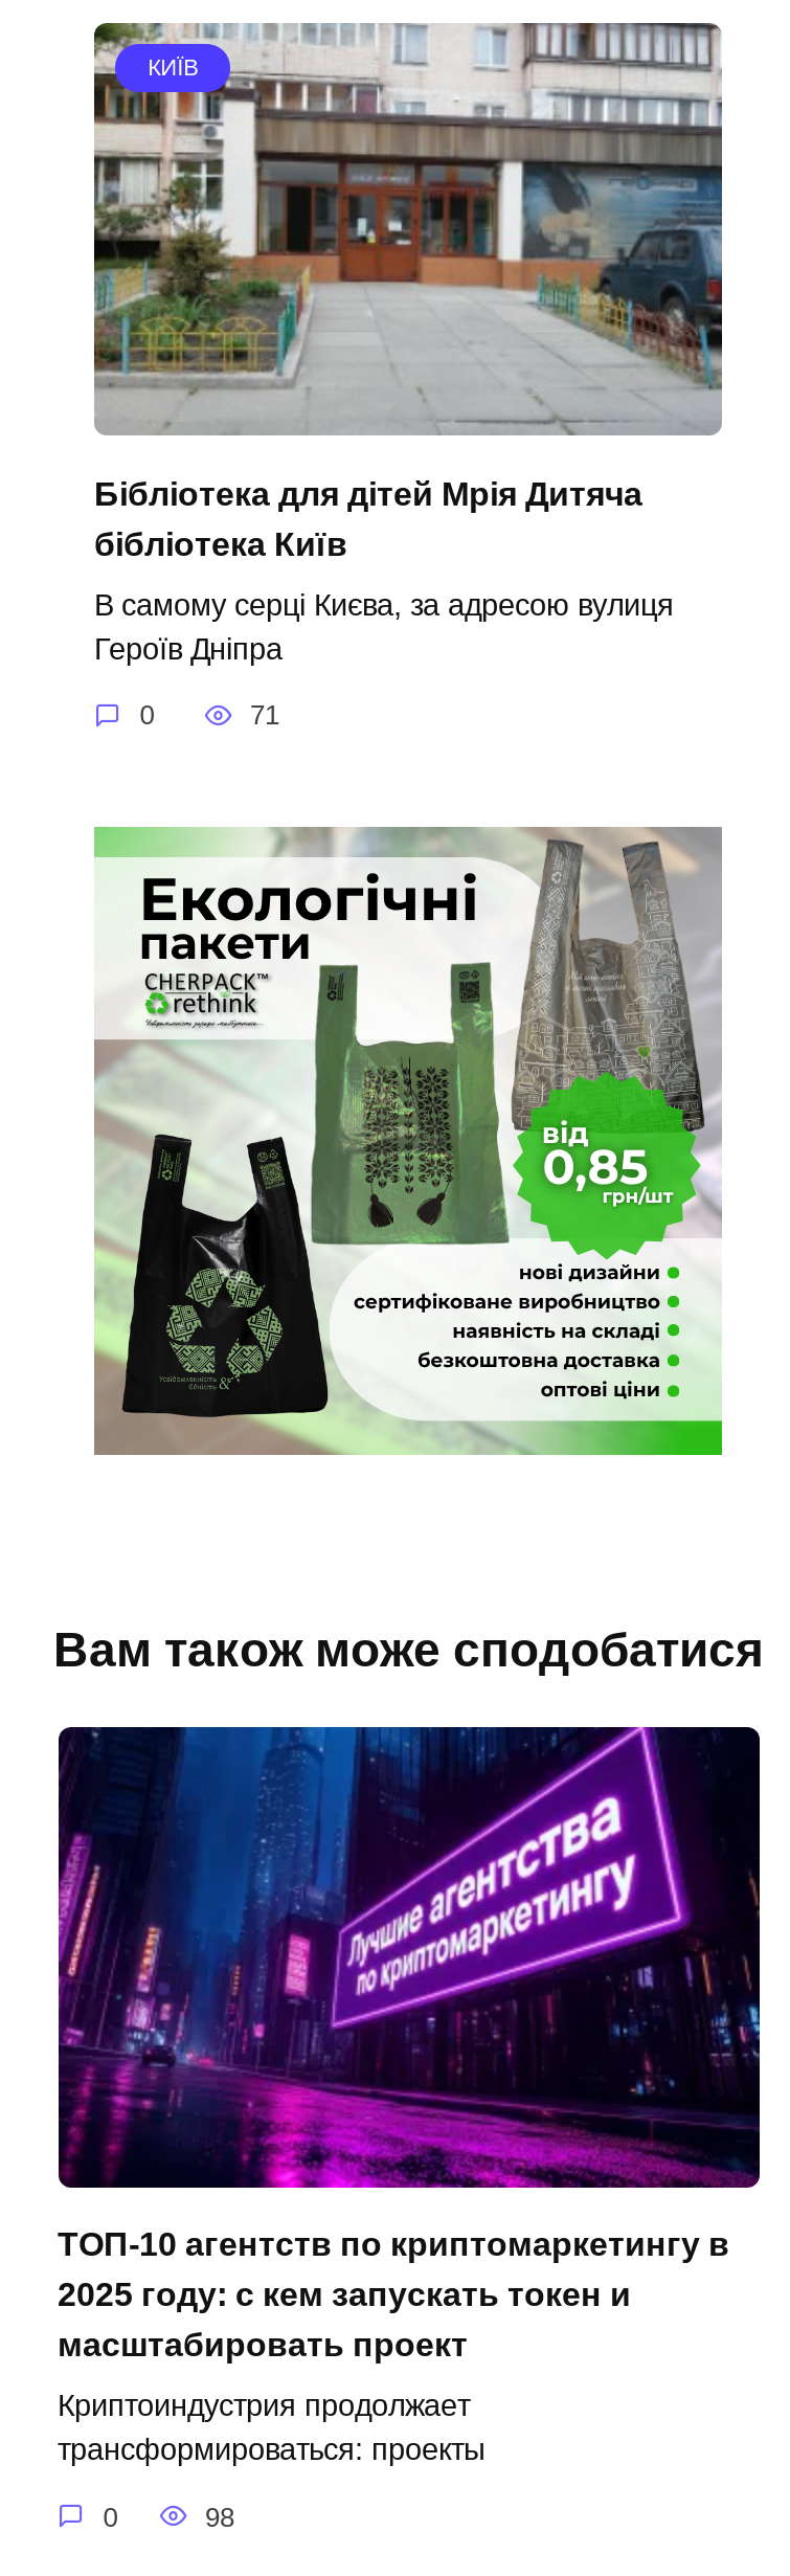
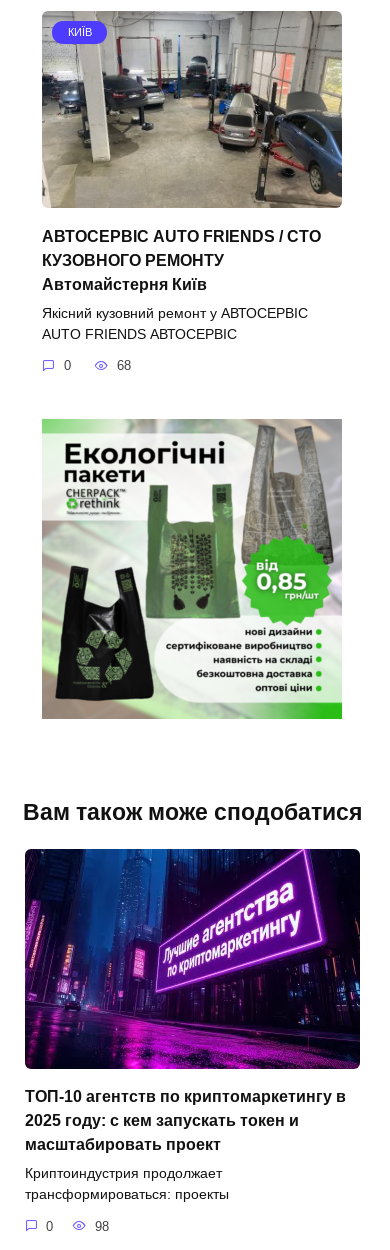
- [image]
- Бібліотека для дітей Мрія Дитяча
- бібліотека Київ
+ [image]
+ АВТОСЕРВІС AUTO FRIENDS / СТО
+ КУЗОВНОГО РЕМОНТУ
+ Автомайстерня Київ

- В самому серці Києва, за адресою вулиця
- Героїв Дніпра
+ Якісний кузовний ремонт у АВТОСЕРВІС
+ AUTO FRIENDS АВТОСЕРВІС

- 71
+ 68
